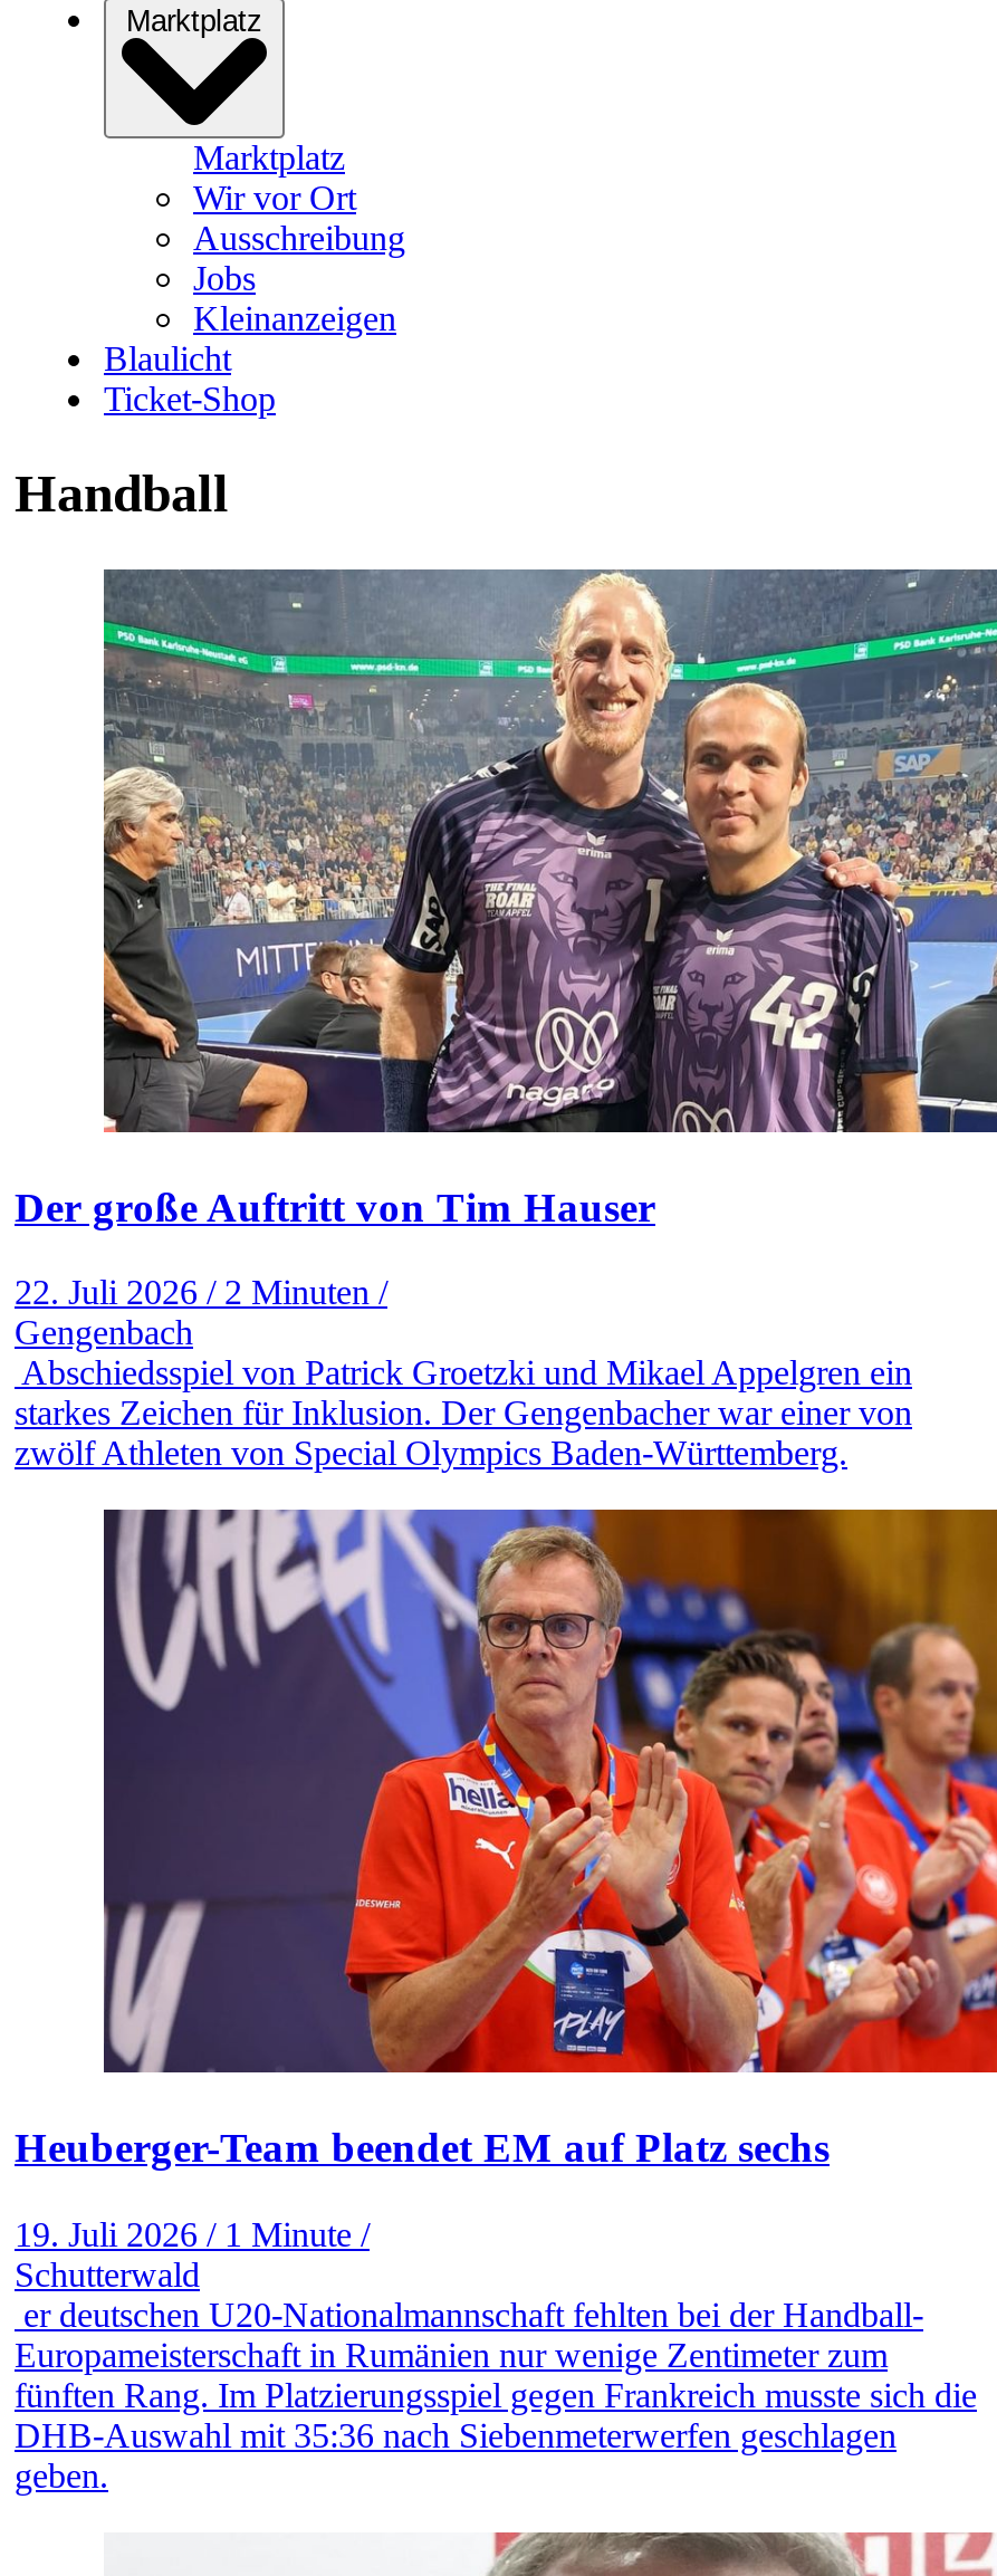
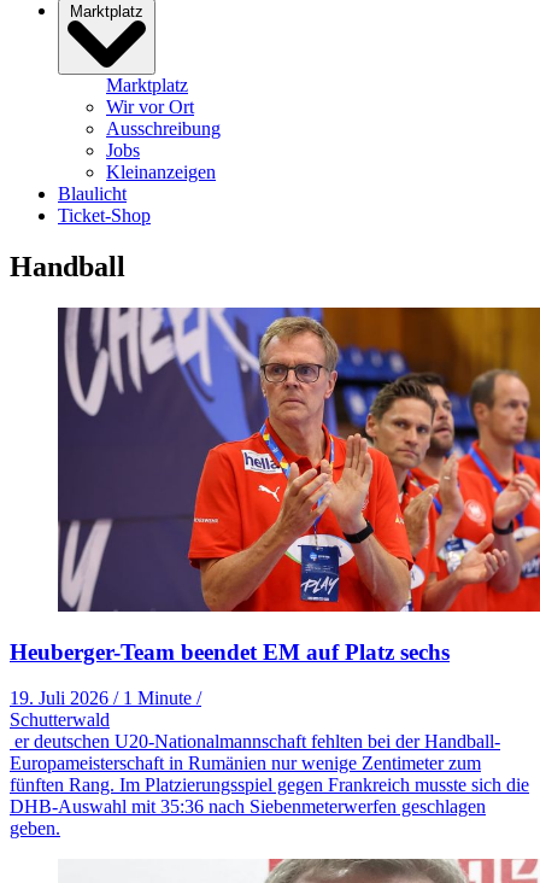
- [image]
- Der große Auftritt von Tim Hauser
- 22. Juli 2026 / 2 Minuten /
- Gengenbach
- Abschiedsspiel von Patrick Groetzki und Mikael Appelgren ein
- starkes Zeichen für Inklusion. Der Gengenbacher war einer von
- zwölf Athleten von Special Olympics Baden-Württemberg.
